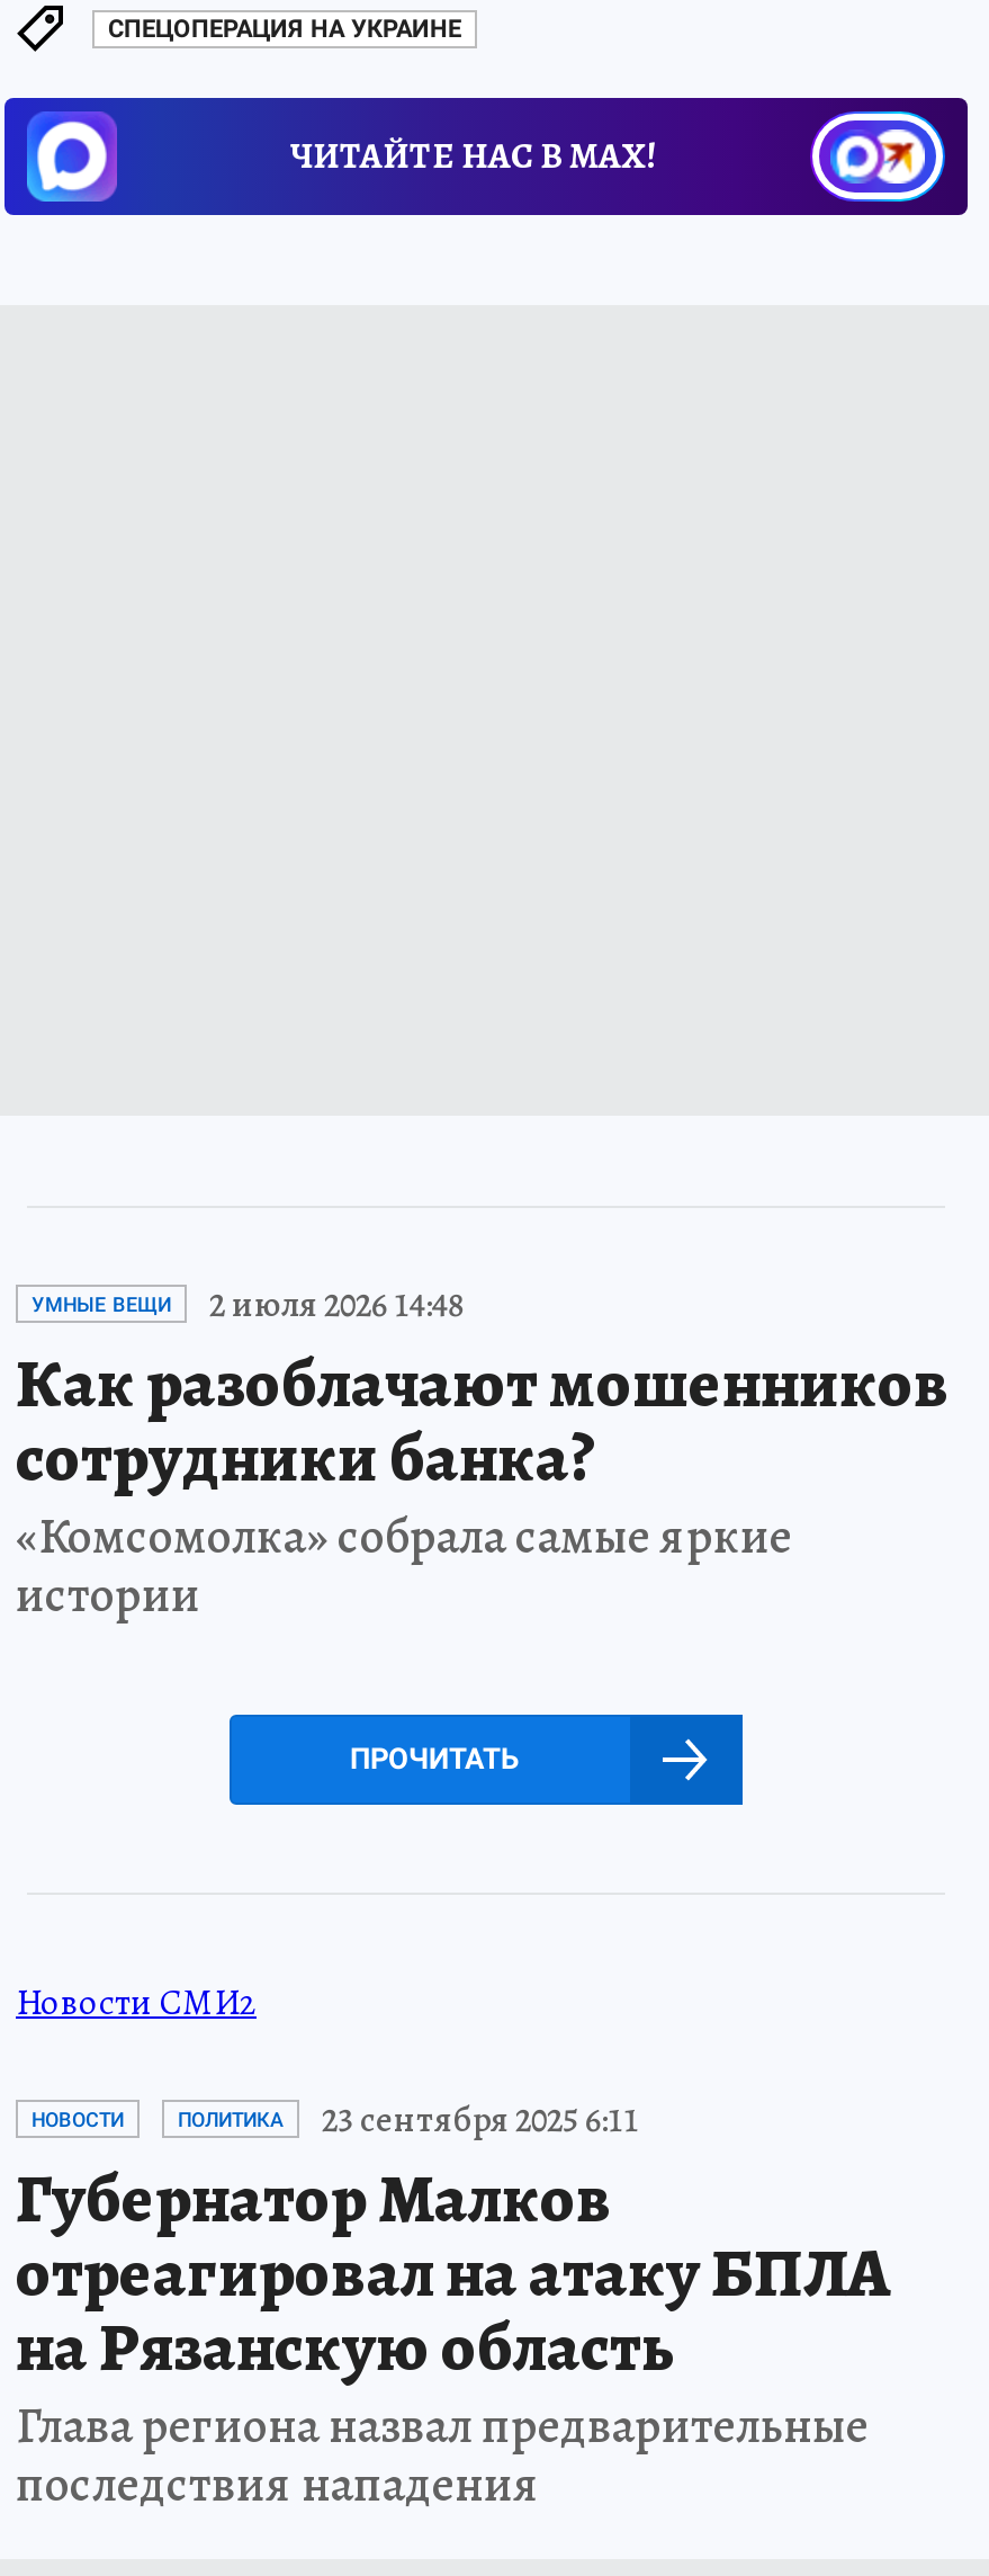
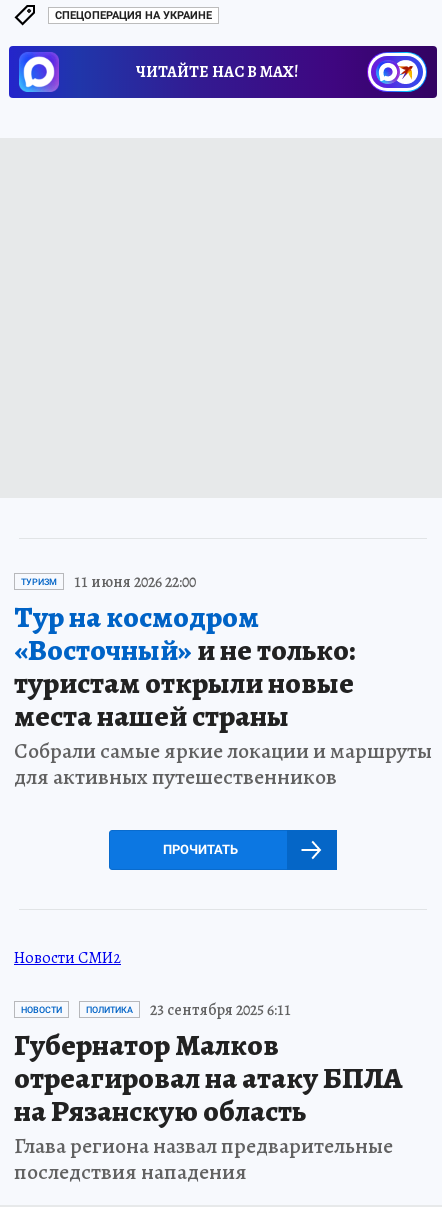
- УМНЫЕ ВЕЩИ
- 2 июля 2026 14:48
- Как разоблачают мошенников
- сотрудники банка?
- «Комсомолка» собрала самые яркие
- истории
+ ТУРИЗМ
+ 11 июня 2026 22:00
+ Тур на космодром
+ «Восточный»и не только:
+ туристам открыли новые
+ места нашей страны
+ Собрали самые яркие локации и маршруты
+ для активных путешественников
